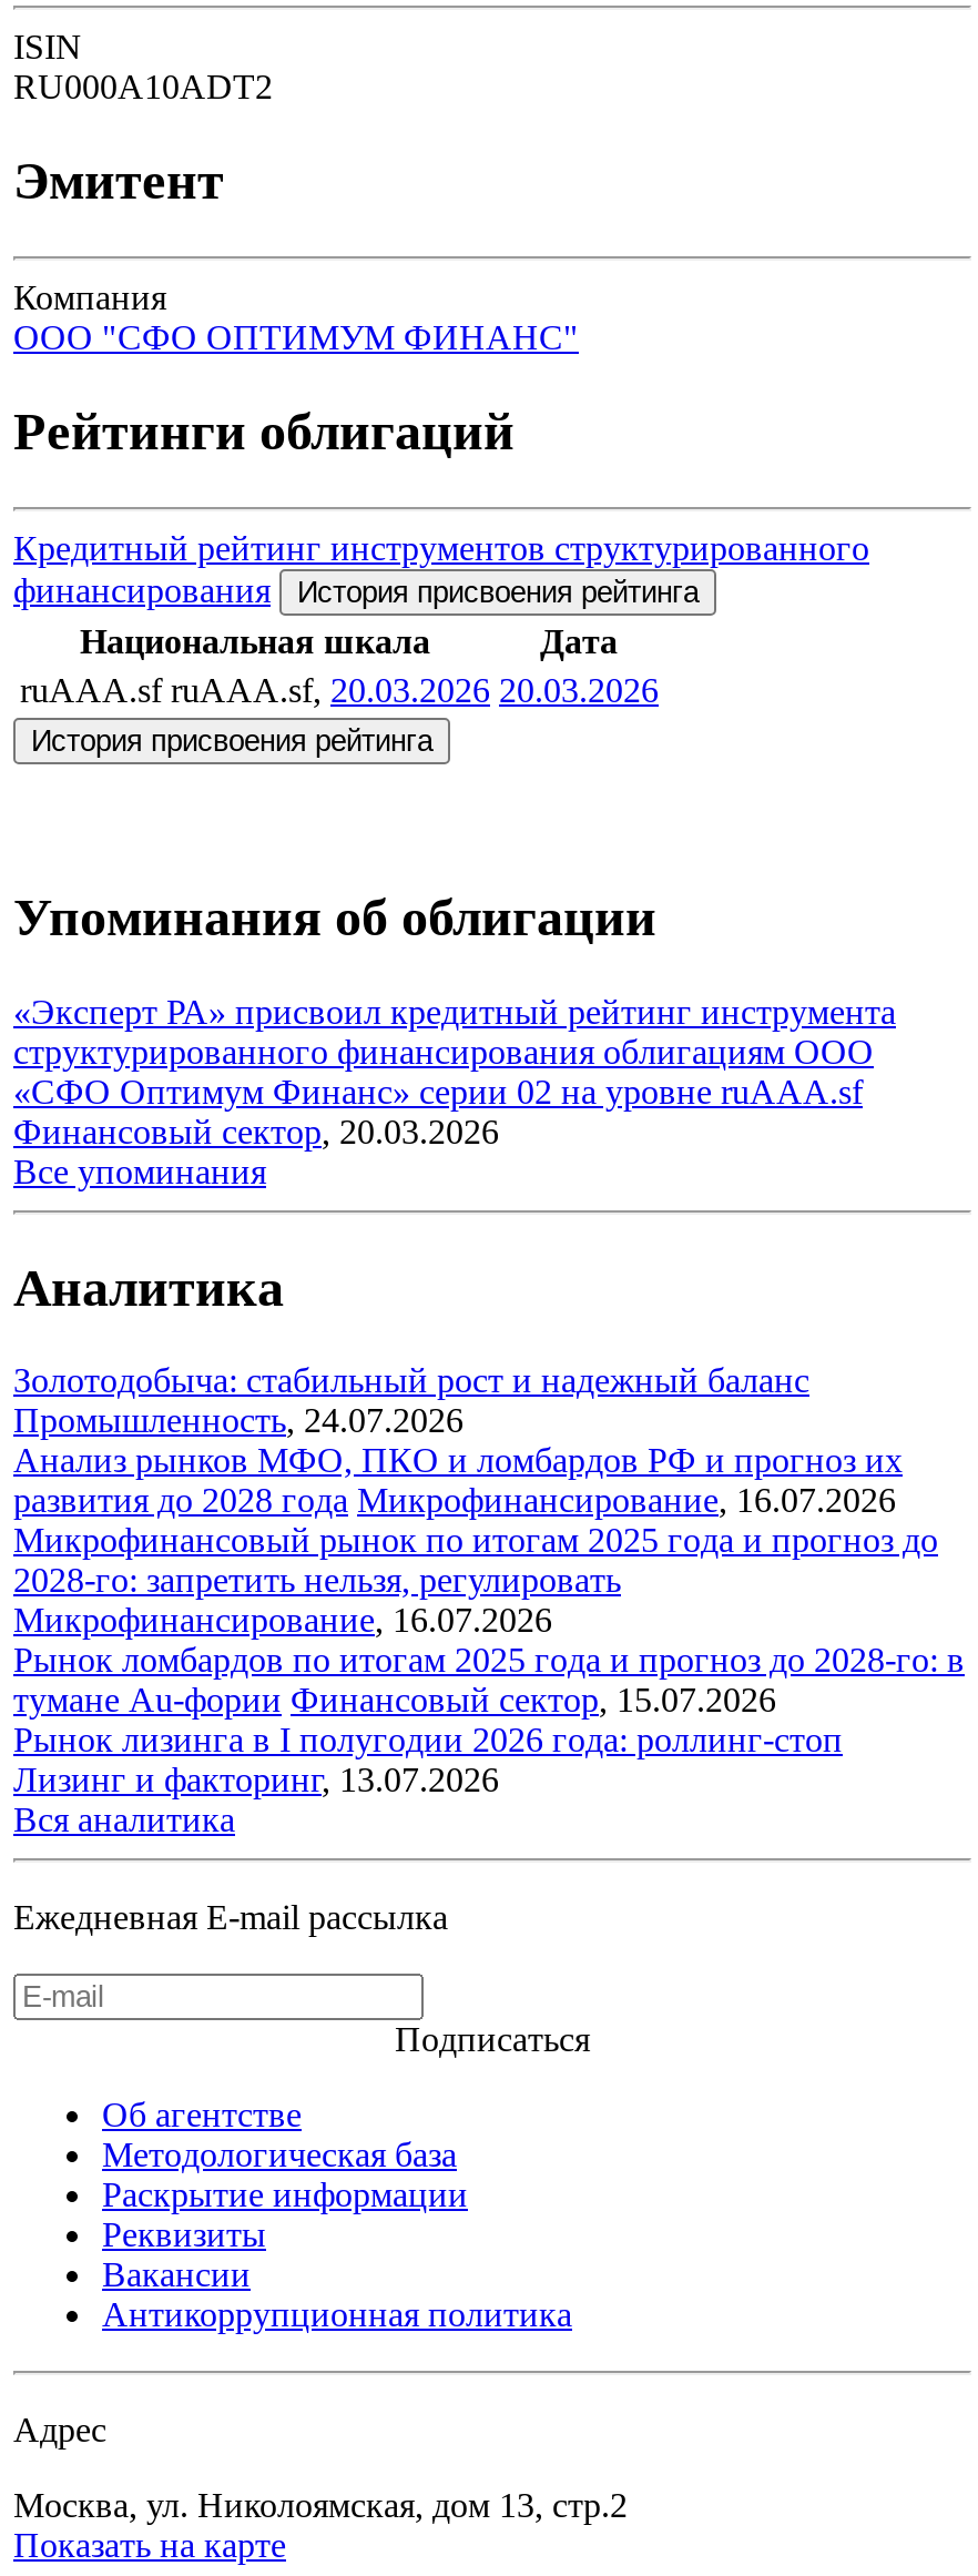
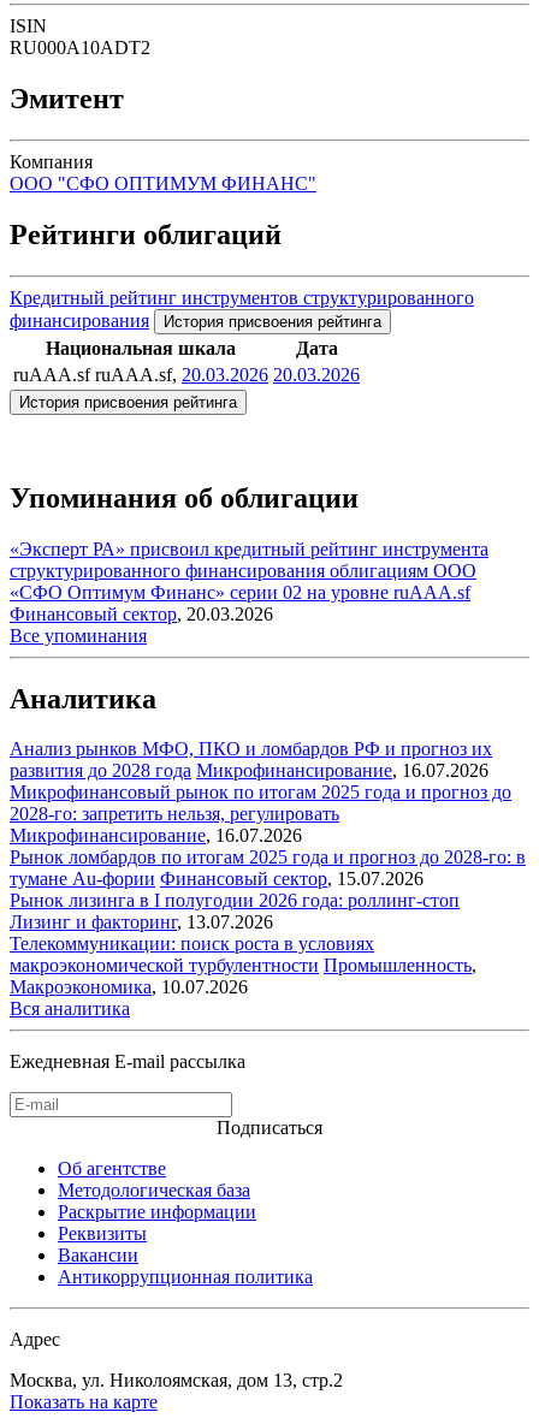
- Золотодобыча: стабильный рост и надежный баланс
- Промышленность, 24.07.2026

moved up: Анализ рынков МФО, ПКО и ломбардов РФ и прогноз их | развития до 2028 года Микрофинансирование, 16.07.2026 | Микрофинансовый рынок по итогам 2025 года и прогноз до | ... | Рынок лизинга в I полугодии 2026 года: роллинг-стоп | Лизинг и факторинг, 13.07.2026

+ Телекоммуникации: поиск роста в условиях
+ макроэкономической турбулентности Промышленность,
+ Макроэкономика, 10.07.2026
